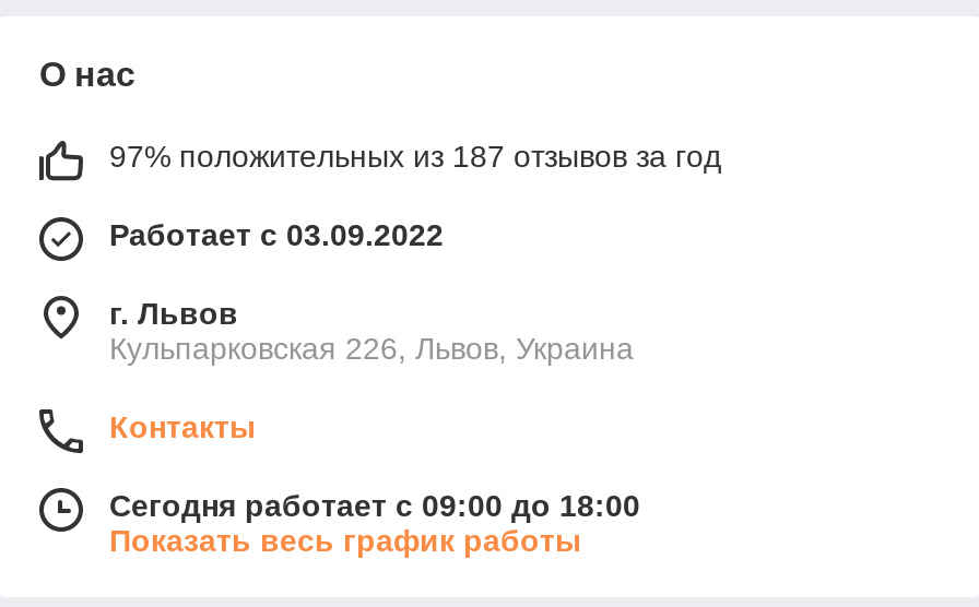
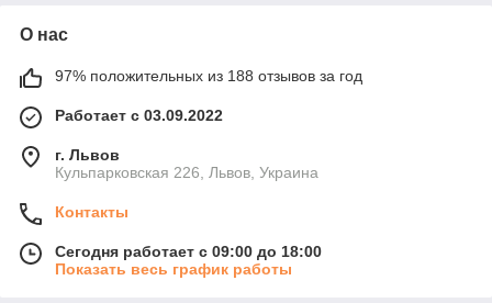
- 97% положительных из 187 отзывов за год
+ 97% положительных из 188 отзывов за год
